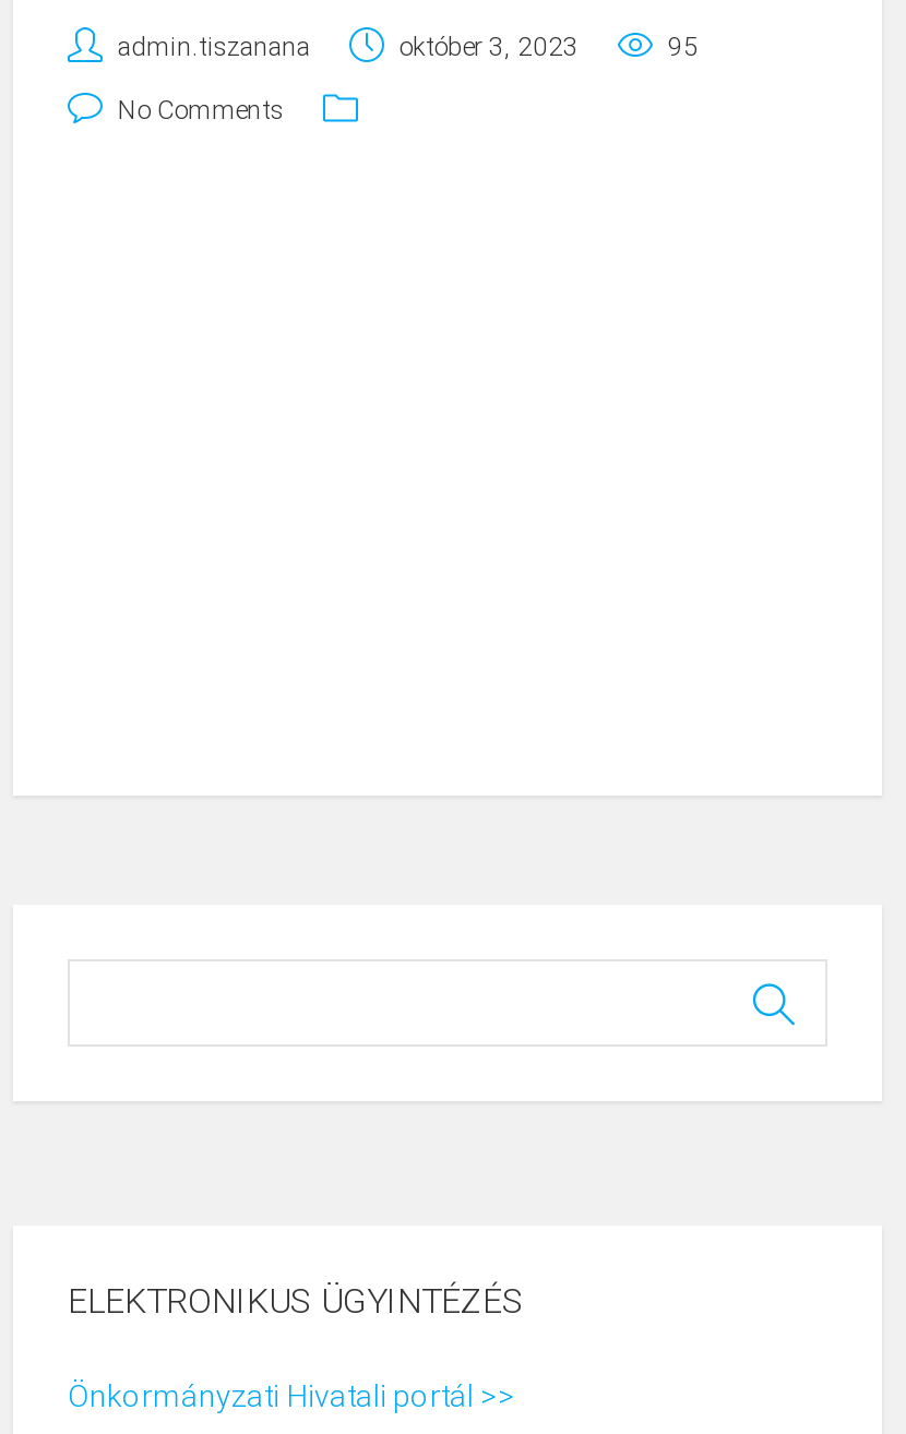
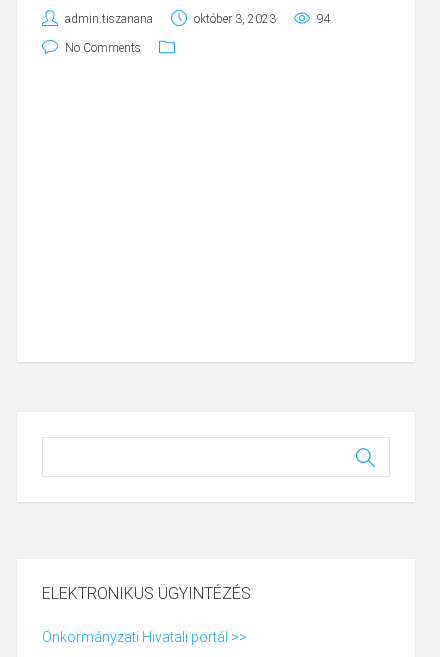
- 95
+ 94
